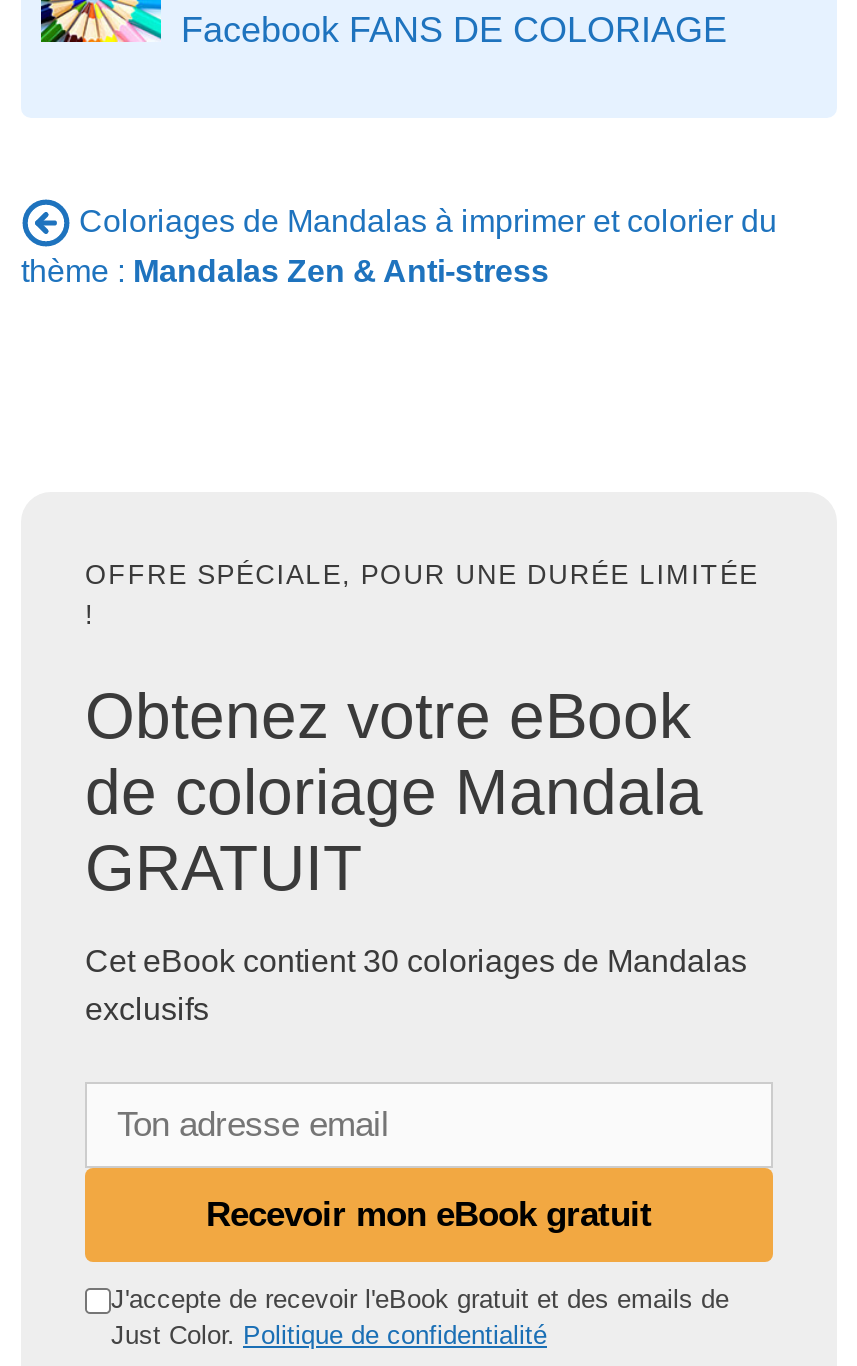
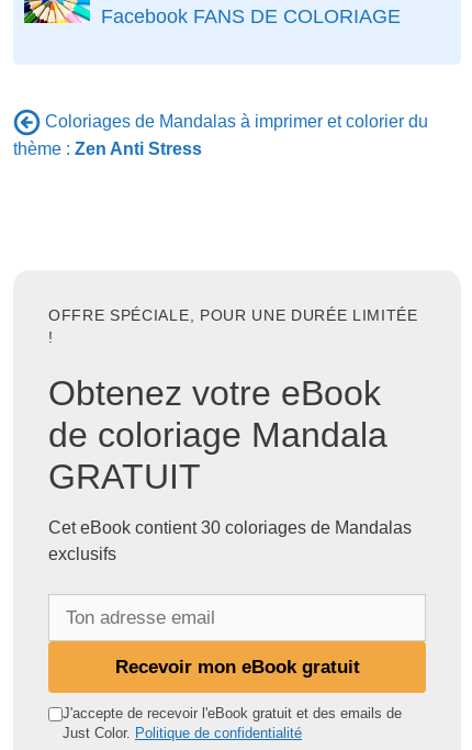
- thème : Mandalas Zen & Anti-stress
+ thème : Zen Anti Stress
